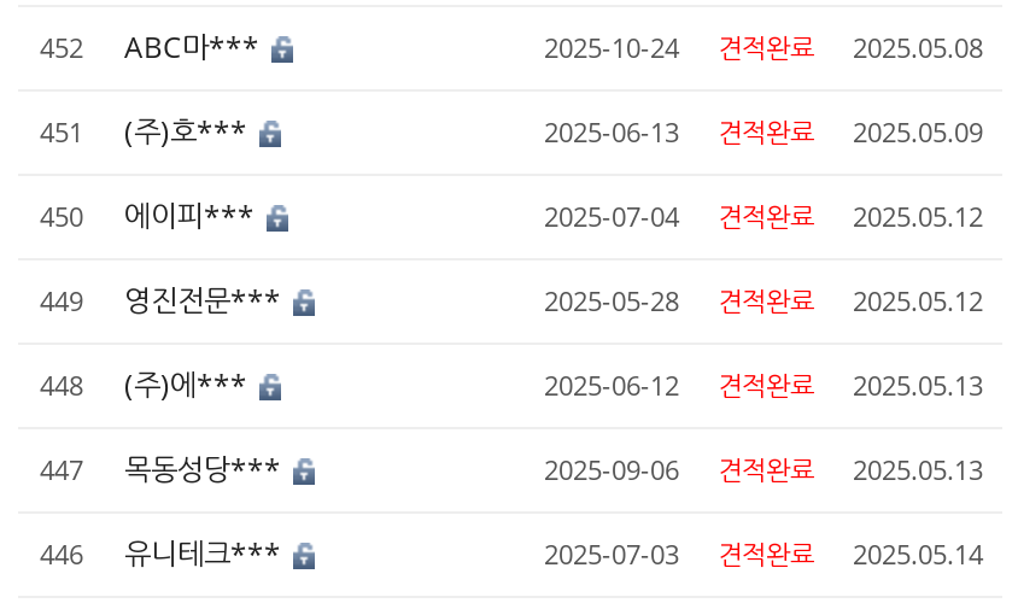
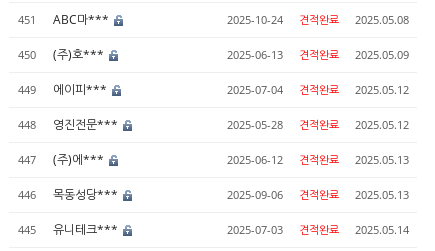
- 452
+ 451

- 451
+ 450

- 450 에이피***
+ 449 에이피***

- 449 영진전문***
+ 448 영진전문***

- 448 (주)에***
+ 447 (주)에***

- 447 목동성당***
+ 446 목동성당***

- 446 유니테크***
+ 445 유니테크***
